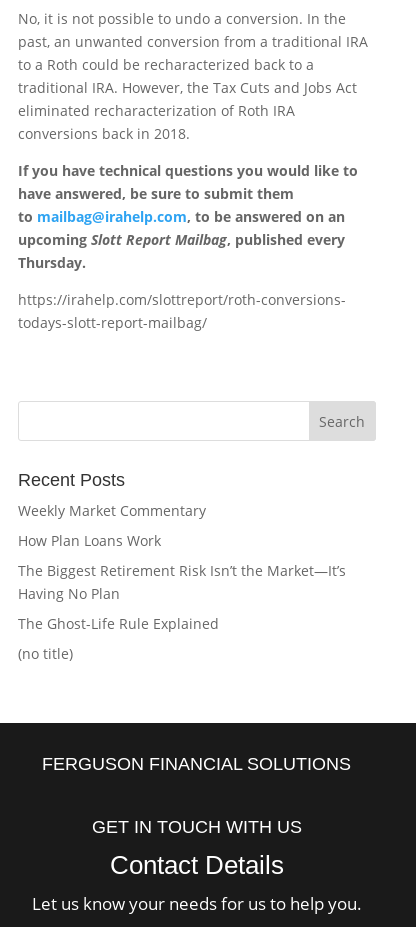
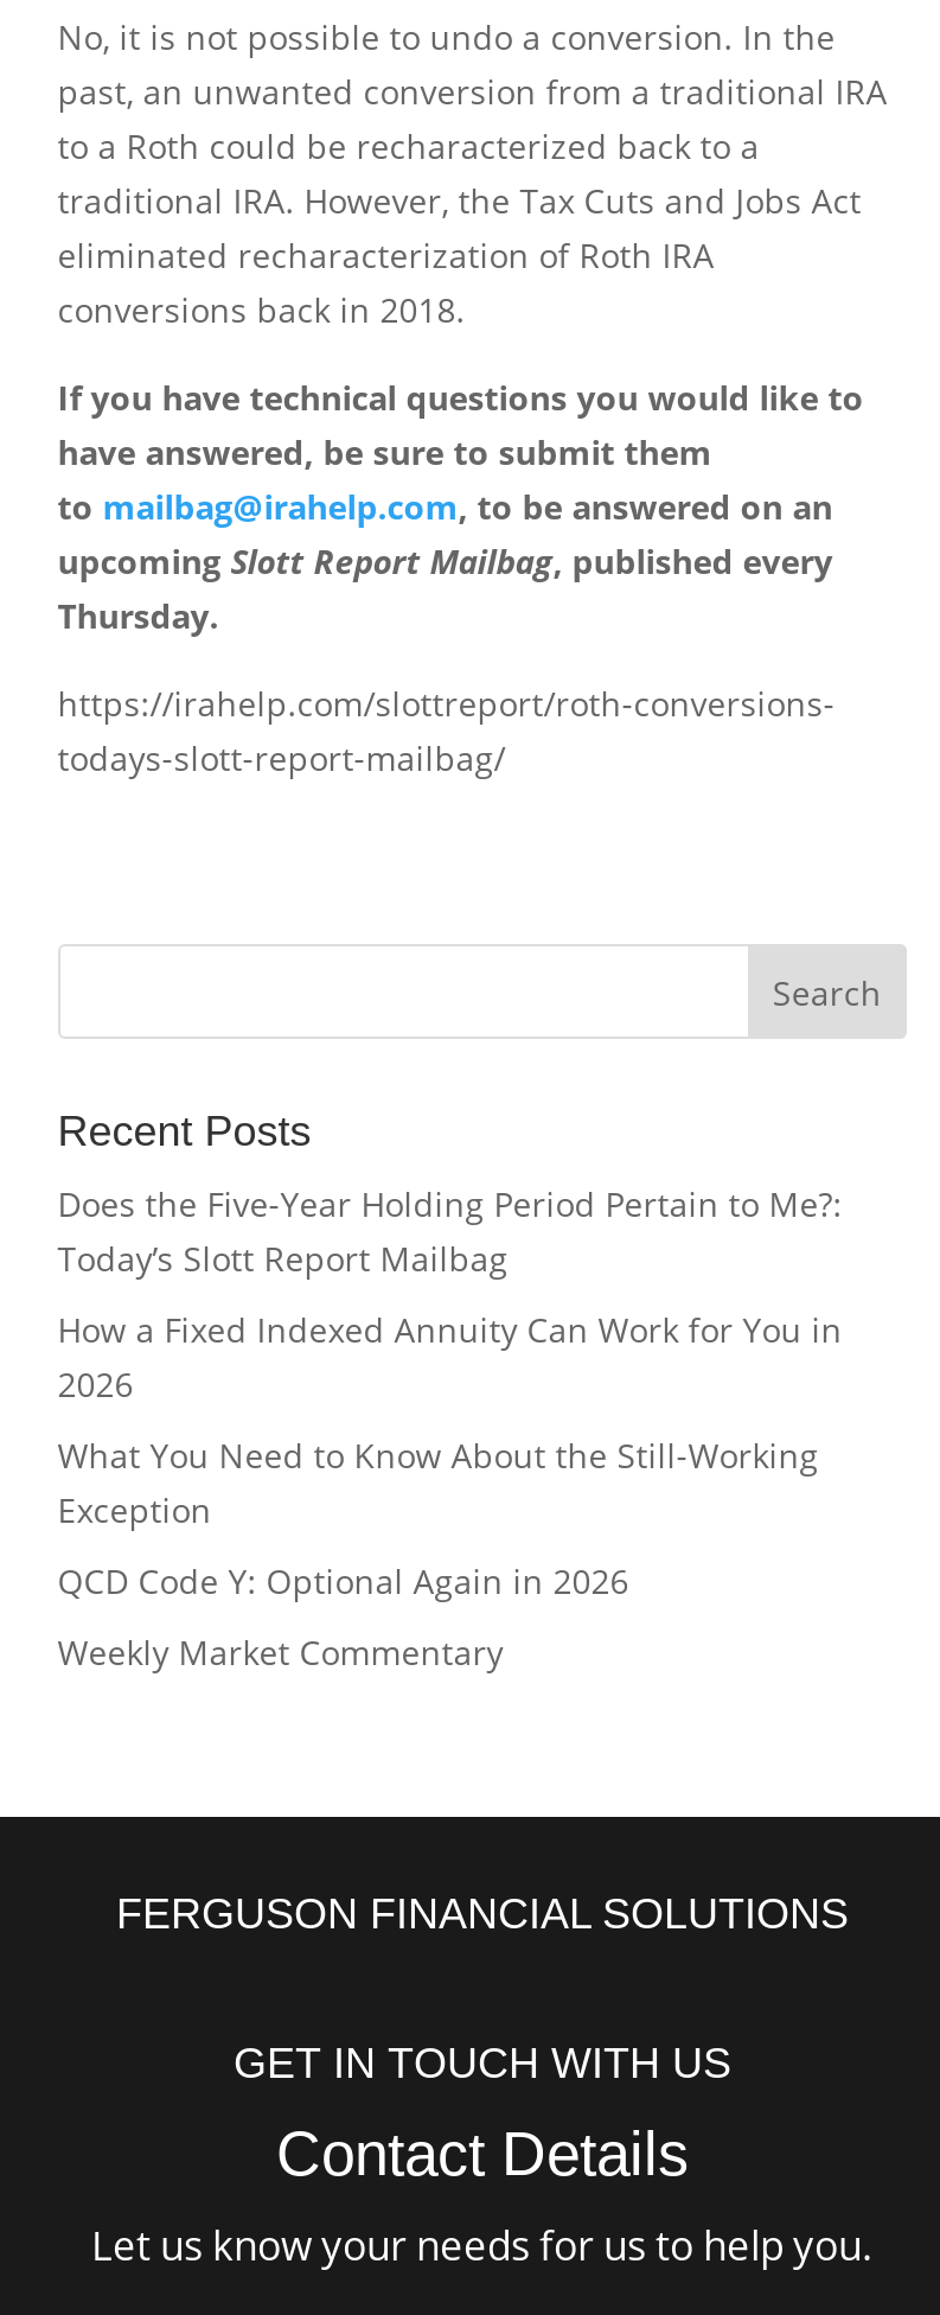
+ Does the Five-Year Holding Period Pertain to Me?:
+ Today’s Slott Report Mailbag
+ How a Fixed Indexed Annuity Can Work for You in
+ 2026
+ What You Need to Know About the Still-Working
+ Exception
+ QCD Code Y: Optional Again in 2026

moved down: Weekly Market Commentary

- How Plan Loans Work
- The Biggest Retirement Risk Isn’t the Market—It’s
- Having No Plan
- The Ghost-Life Rule Explained
- (no title)
